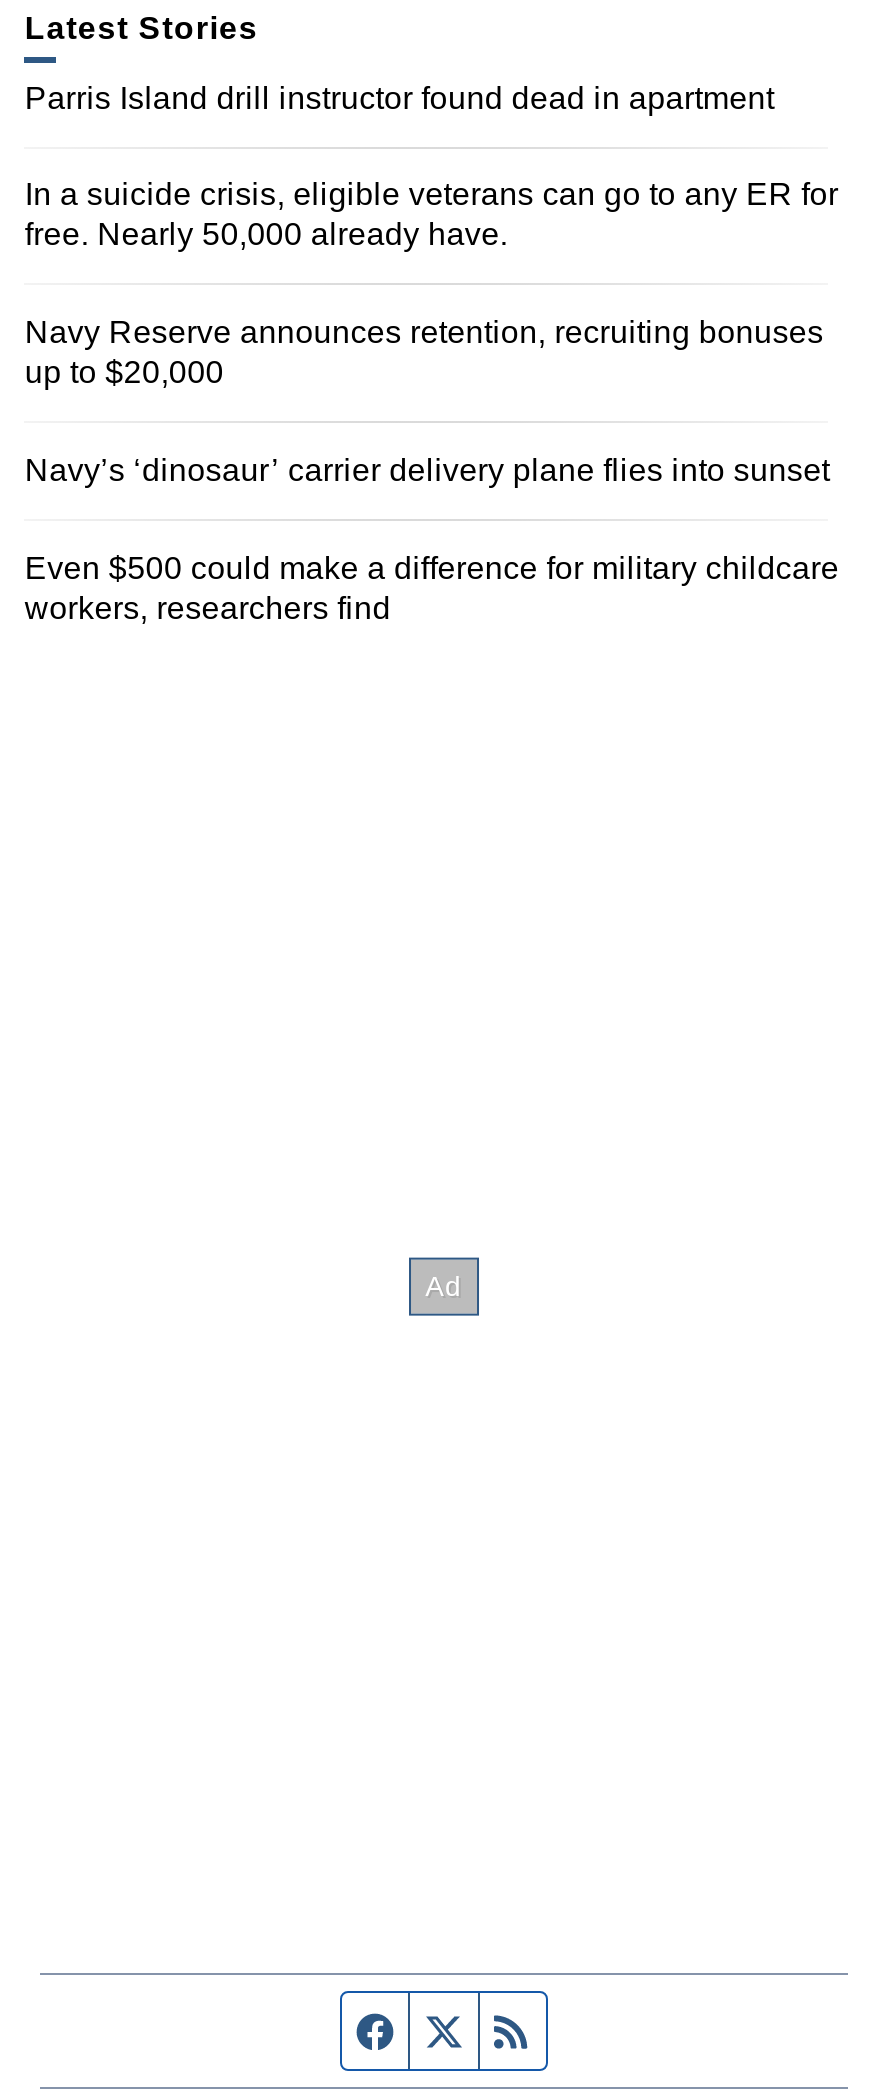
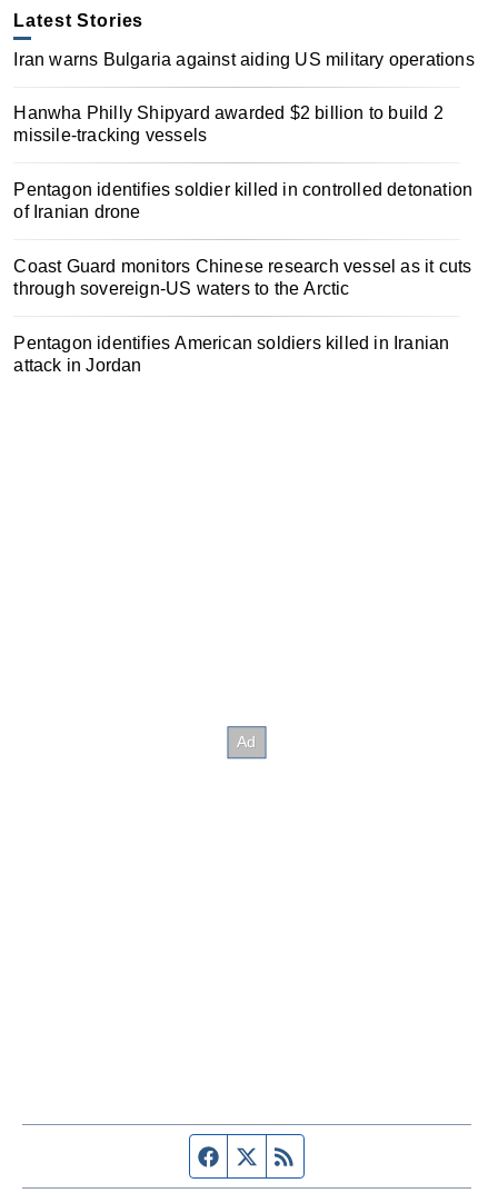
- Parris Island drill instructor found dead in apartment
+ Iran warns Bulgaria against aiding US military operations

- In a suicide crisis, eligible veterans can go to any ER for
- free. Nearly 50,000 already have.
+ Hanwha Philly Shipyard awarded $2 billion to build 2
+ missile-tracking vessels

- Navy Reserve announces retention, recruiting bonuses
- up to $20,000
+ Pentagon identifies soldier killed in controlled detonation
+ of Iranian drone

- Navy’s ‘dinosaur’ carrier delivery plane flies into sunset
+ Coast Guard monitors Chinese research vessel as it cuts
+ through sovereign-US waters to the Arctic

- Even $500 could make a difference for military childcare
- workers, researchers find
+ Pentagon identifies American soldiers killed in Iranian
+ attack in Jordan
